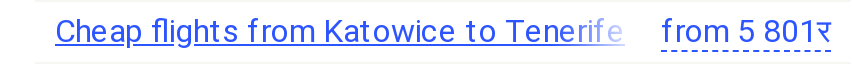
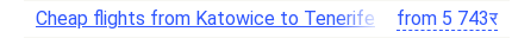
- Cheap flights from Katowice to Tenerife from 5 801र
+ Cheap flights from Katowice to Tenerife from 5 743र
